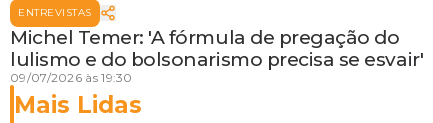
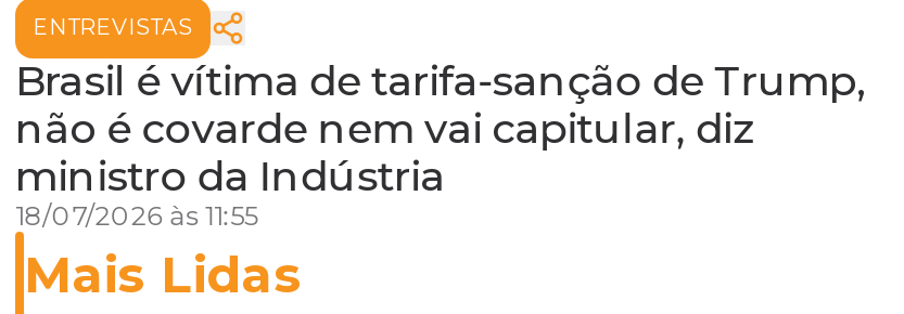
- Michel Temer: 'A fórmula de pregação do
- lulismo e do bolsonarismo precisa se esvair'
- 09/07/2026 às 19:30
+ Brasil é vítima de tarifa-sanção de Trump,
+ não é covarde nem vai capitular, diz
+ ministro da Indústria
+ 18/07/2026 às 11:55
